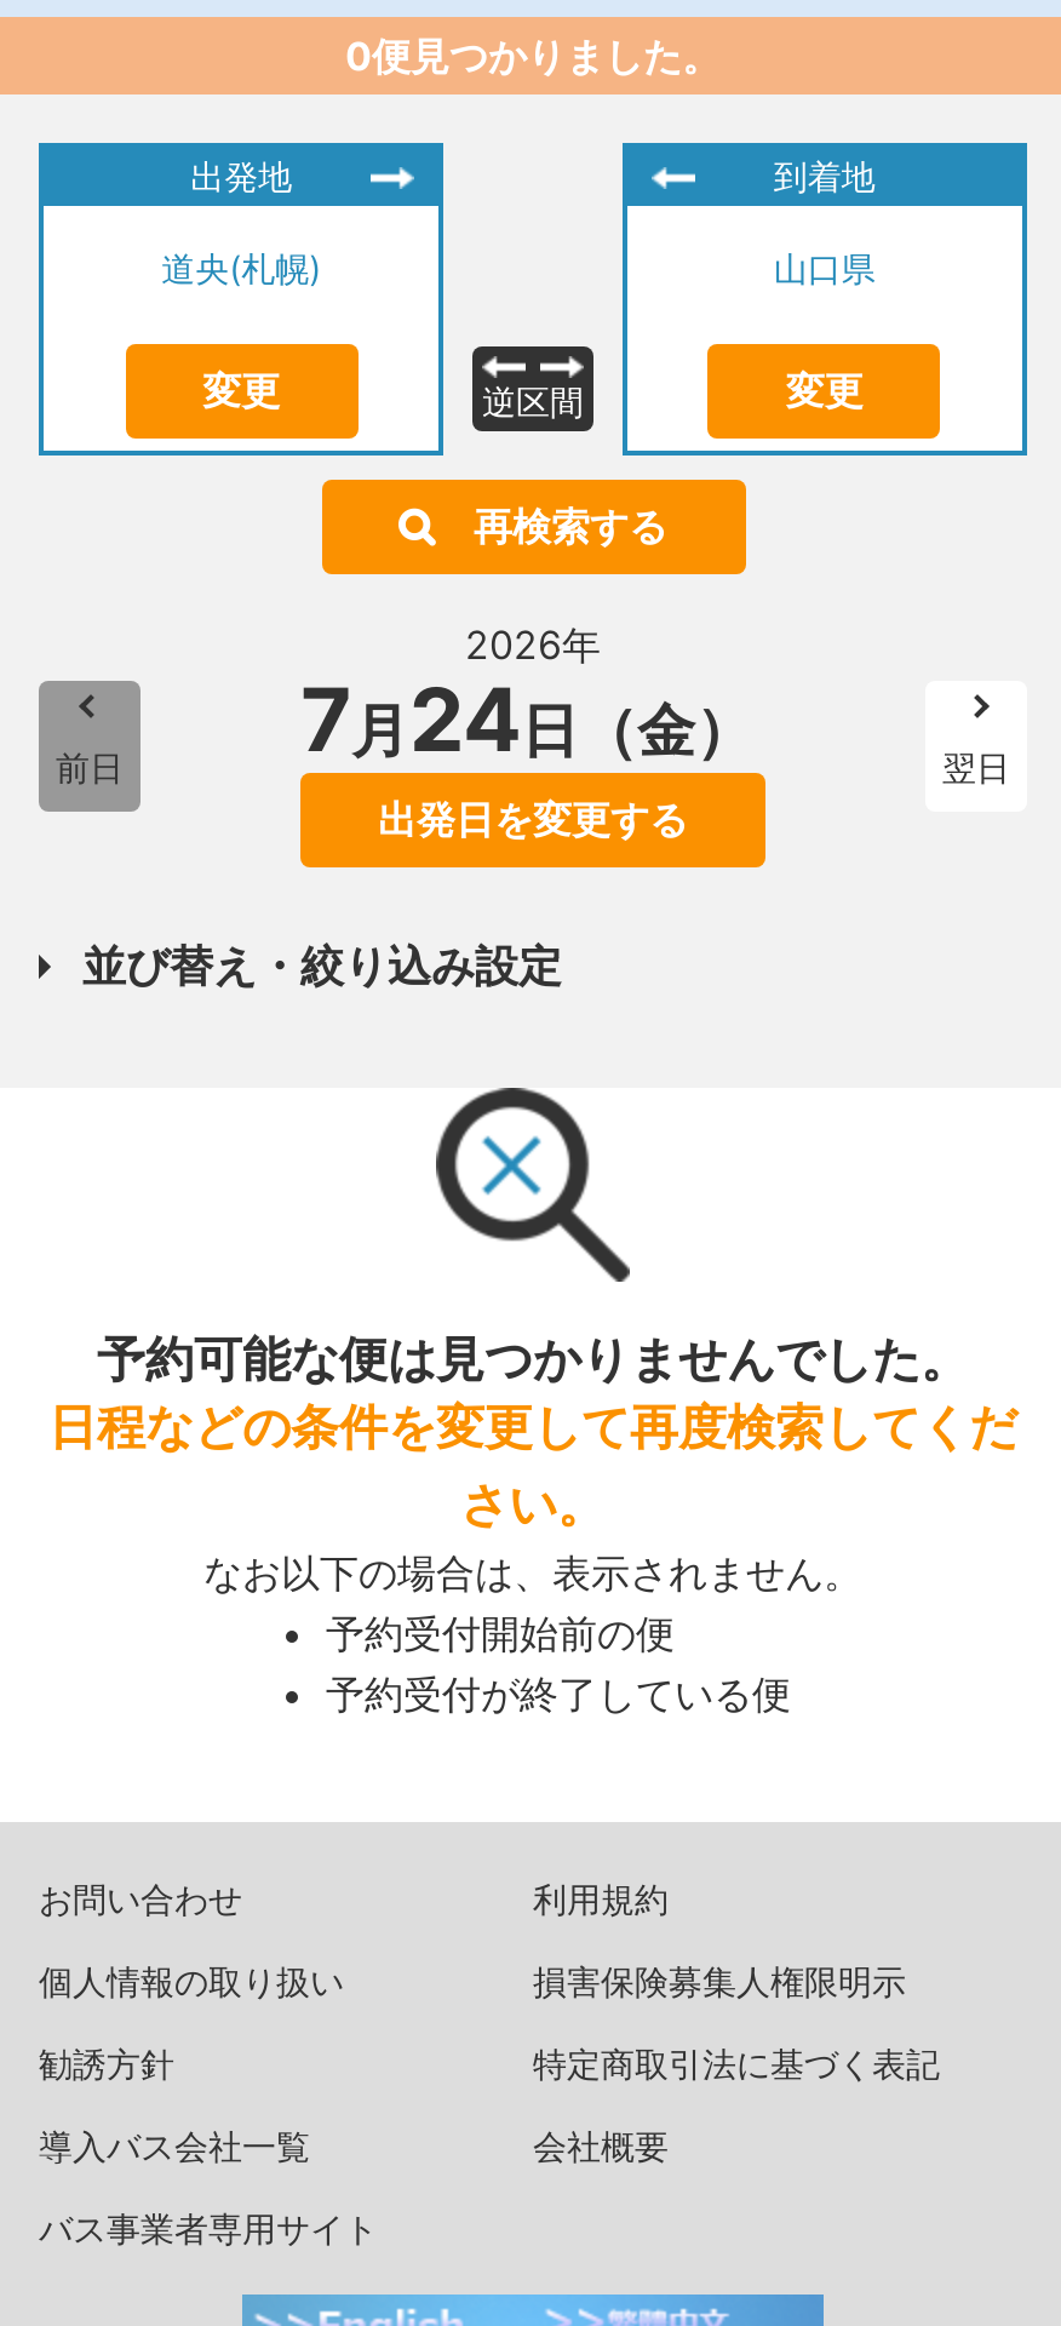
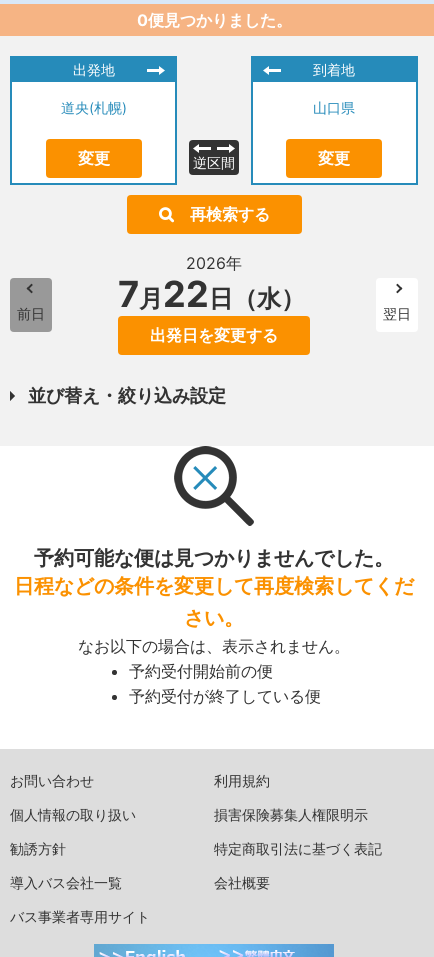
- 7月24日（金）
+ 7月22日（水）
